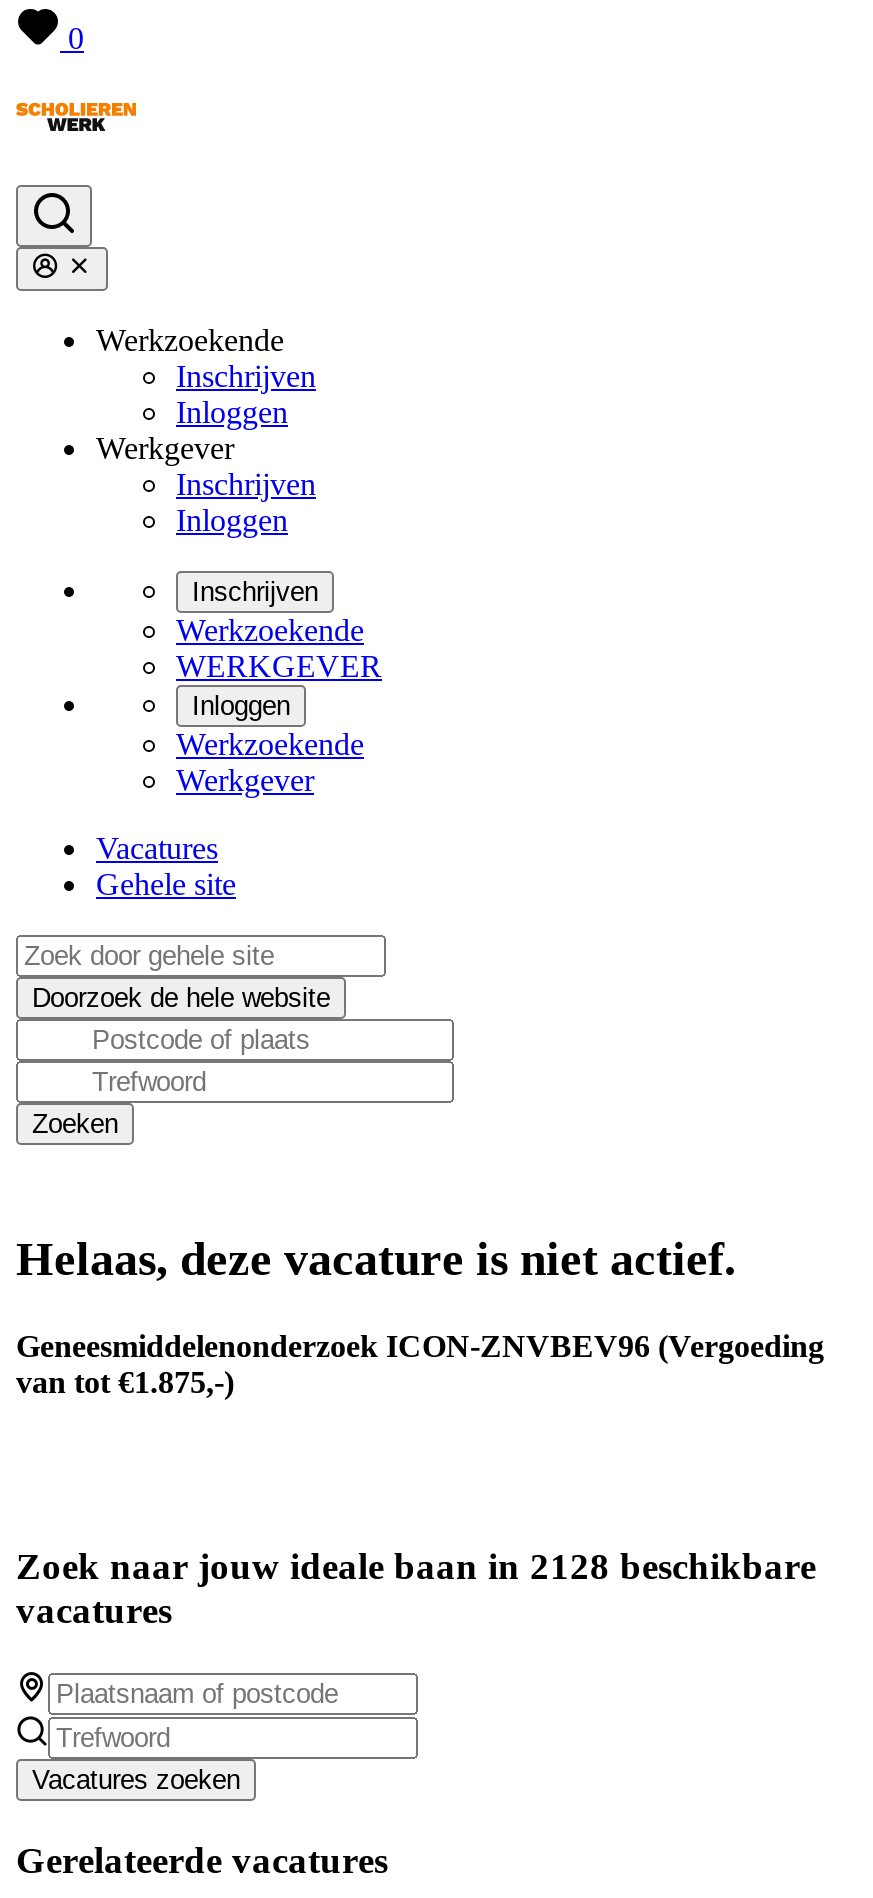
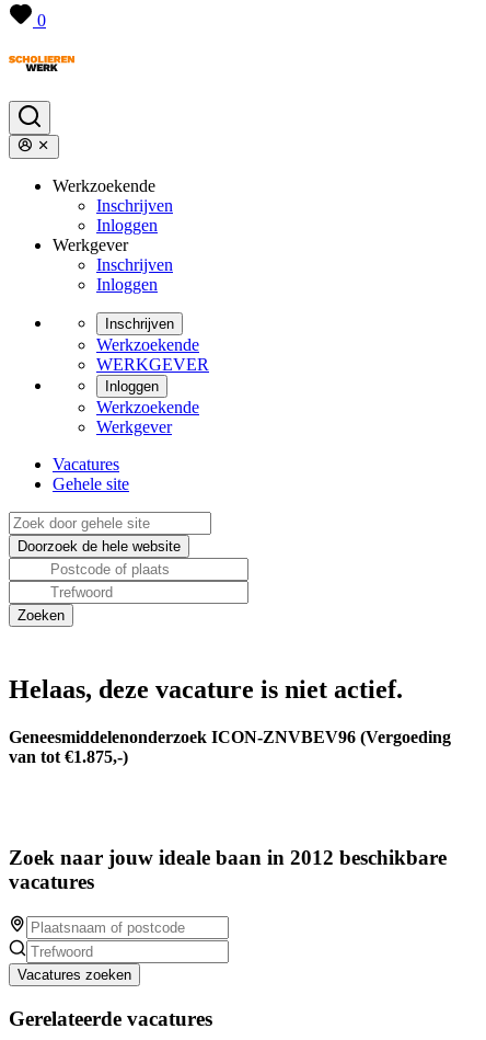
- Zoek naar jouw ideale baan in 2128 beschikbare
+ Zoek naar jouw ideale baan in 2012 beschikbare
